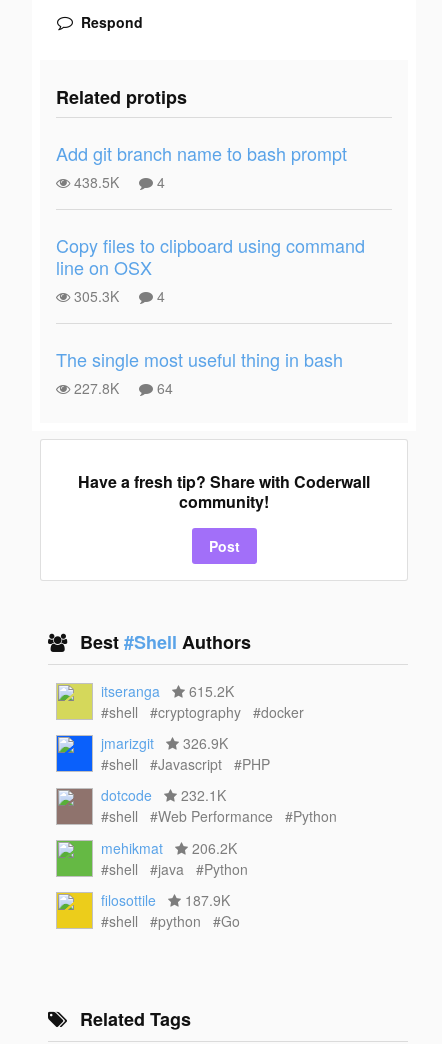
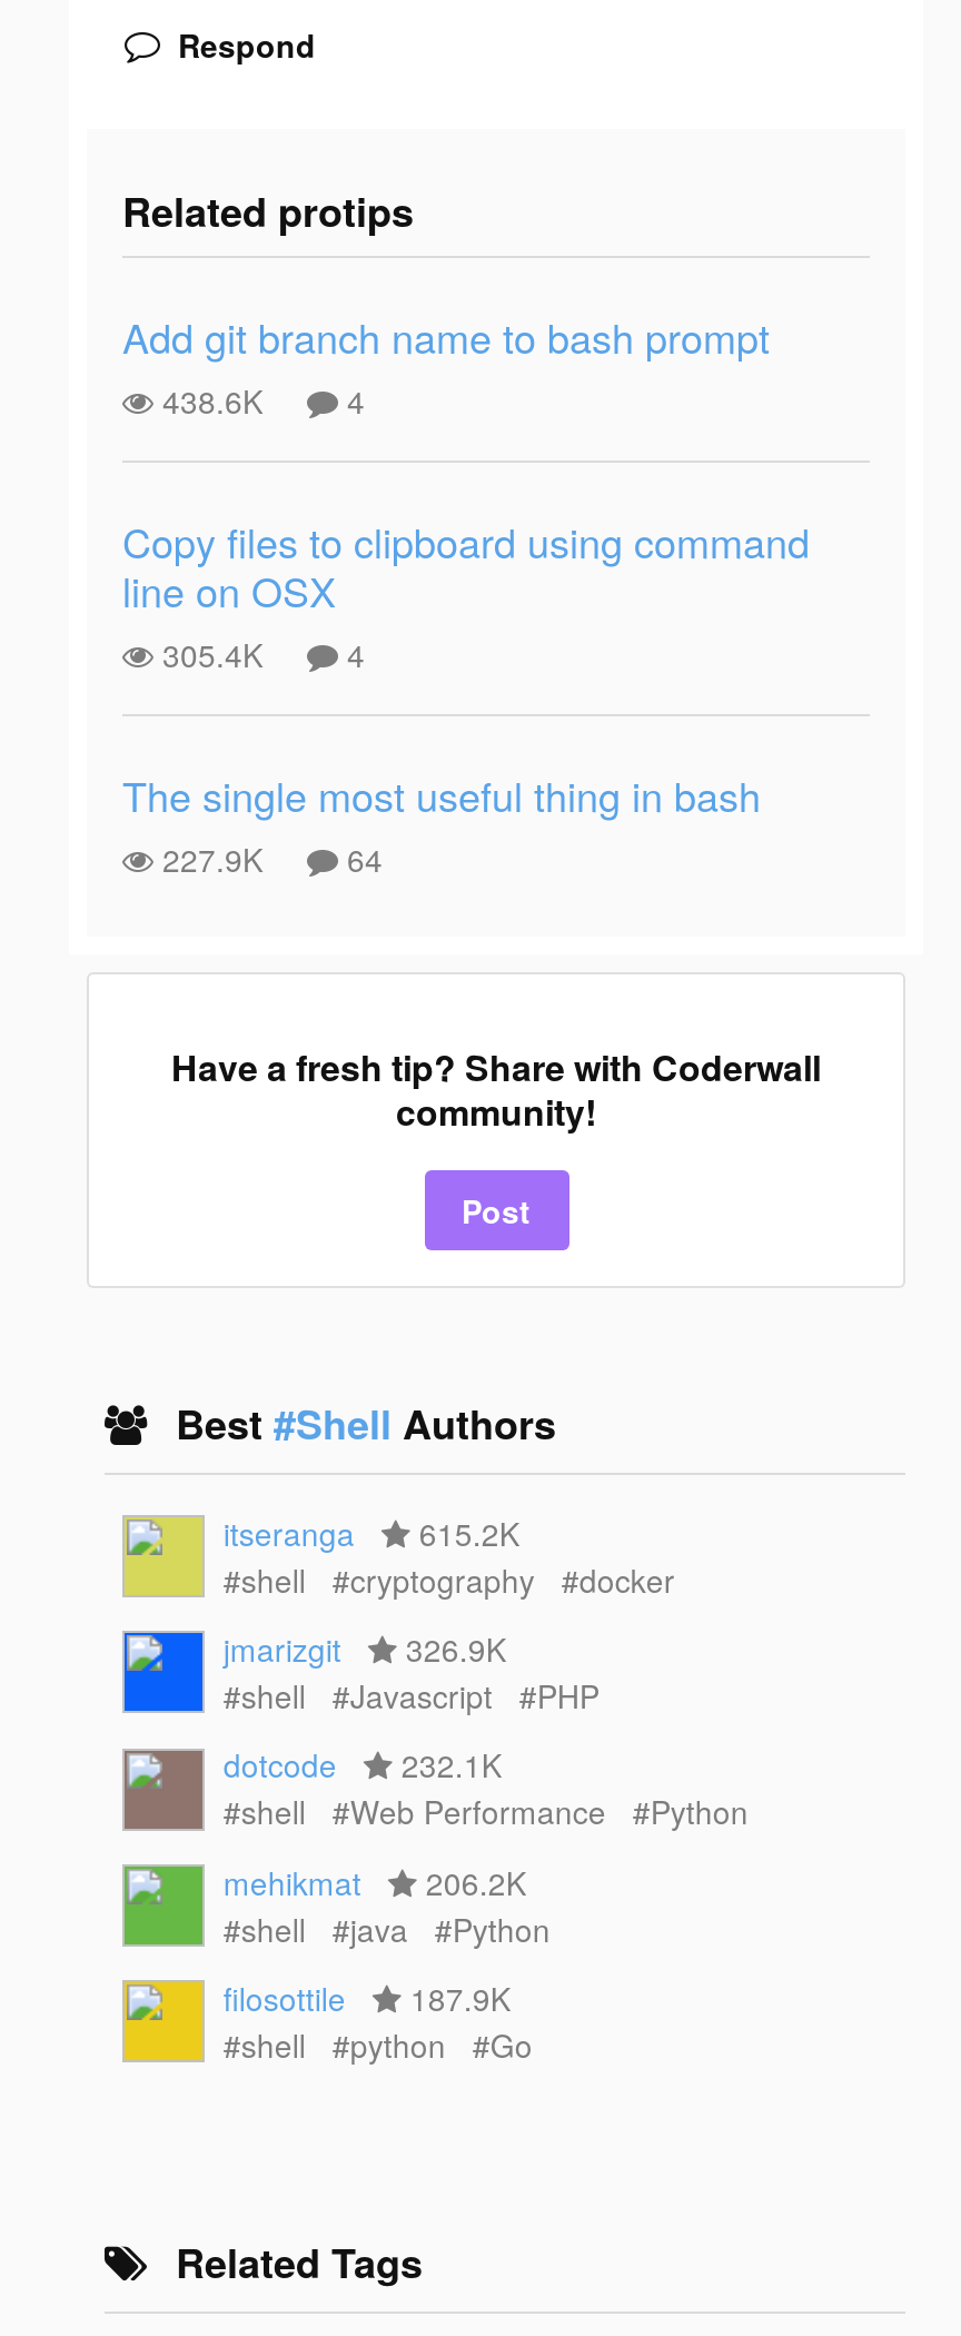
- 438.5K 4
+ 438.6K 4

- 305.3K 4
+ 305.4K 4

- 227.8K 64
+ 227.9K 64
